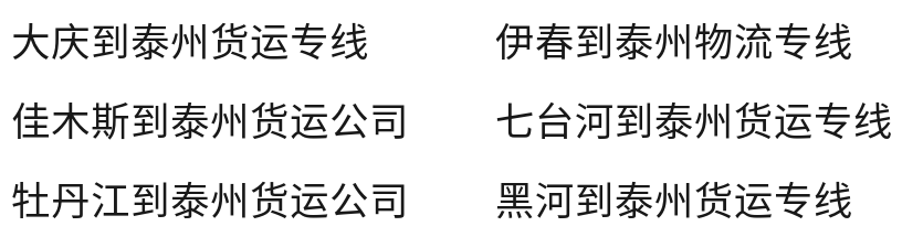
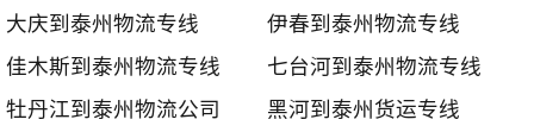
- 大庆到泰州货运专线
+ 大庆到泰州物流专线

- 佳木斯到泰州货运公司
+ 佳木斯到泰州物流专线

- 七台河到泰州货运专线
+ 七台河到泰州物流专线

- 牡丹江到泰州货运公司
+ 牡丹江到泰州物流公司
